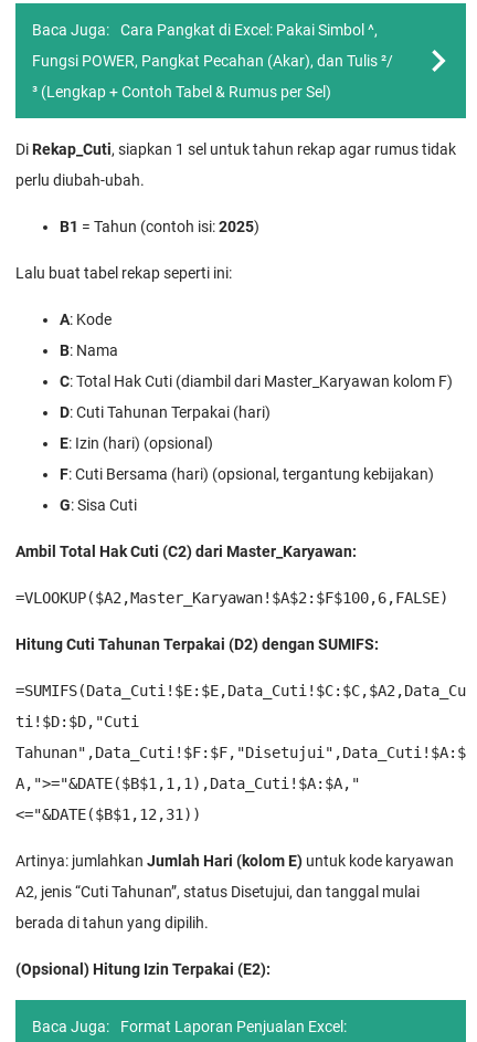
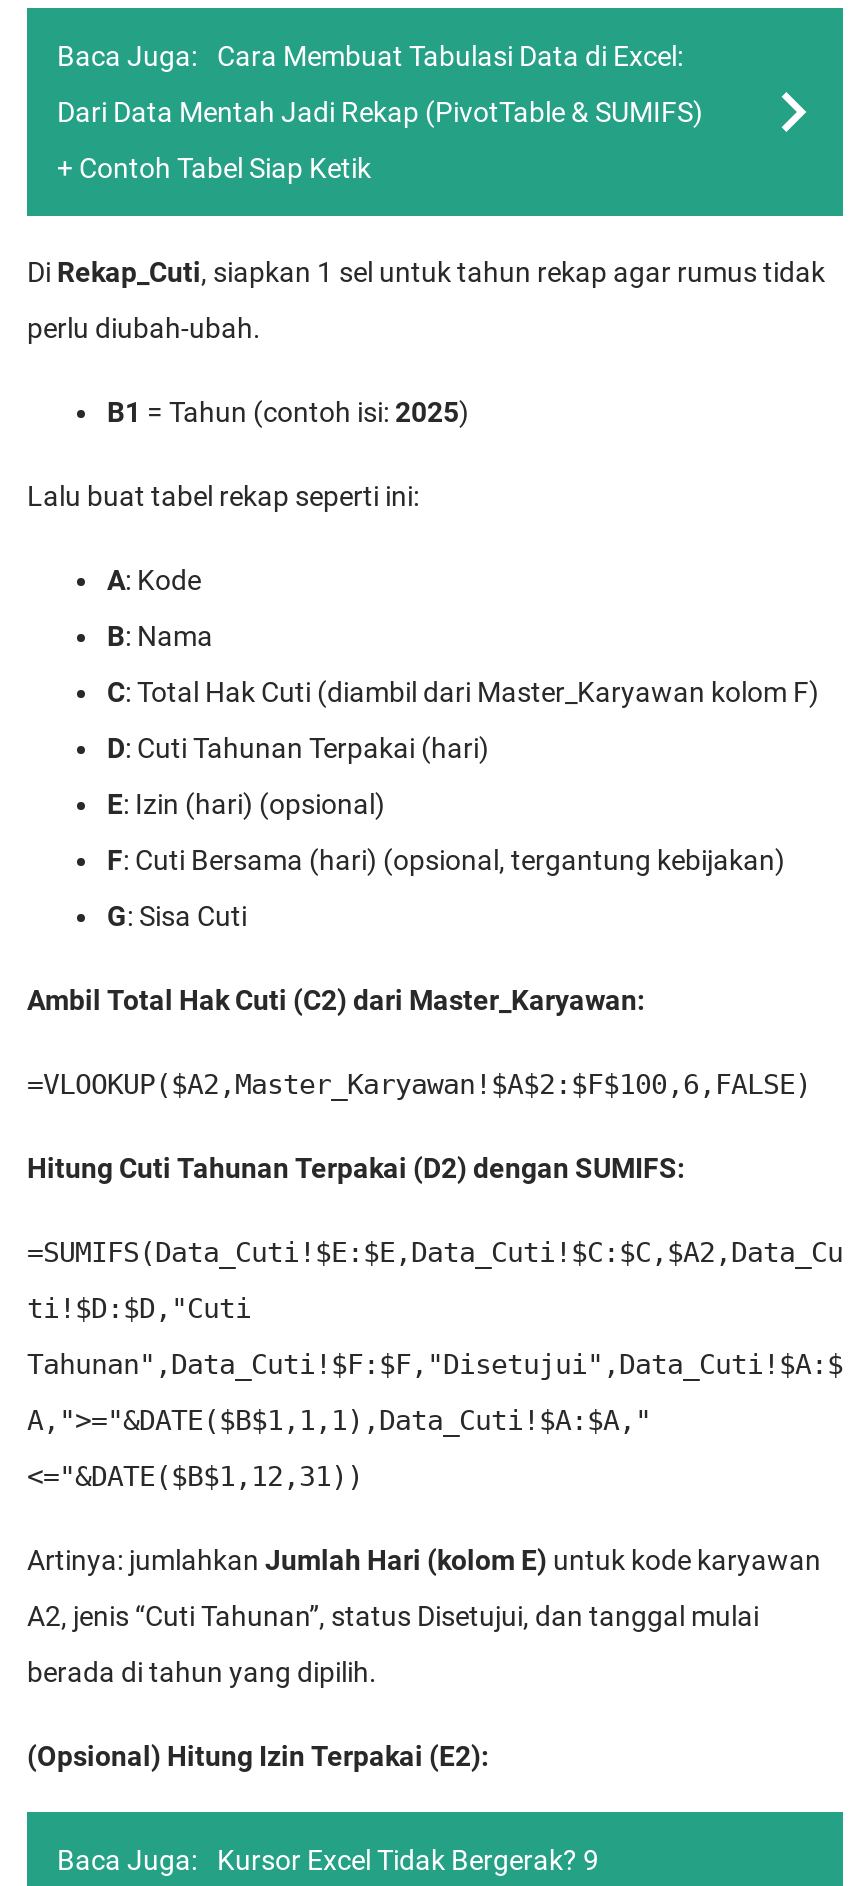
- Cara Pangkat di Excel: Pakai Simbol ^,
+ Cara Membuat Tabulasi Data di Excel:

- Fungsi POWER, Pangkat Pecahan (Akar), dan Tulis ²/
+ Dari Data Mentah Jadi Rekap (PivotTable & SUMIFS)

- ³ (Lengkap + Contoh Tabel & Rumus per Sel)
+ + Contoh Tabel Siap Ketik

- Format Laporan Penjualan Excel:
+ Kursor Excel Tidak Bergerak? 9
